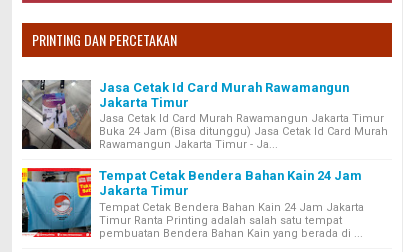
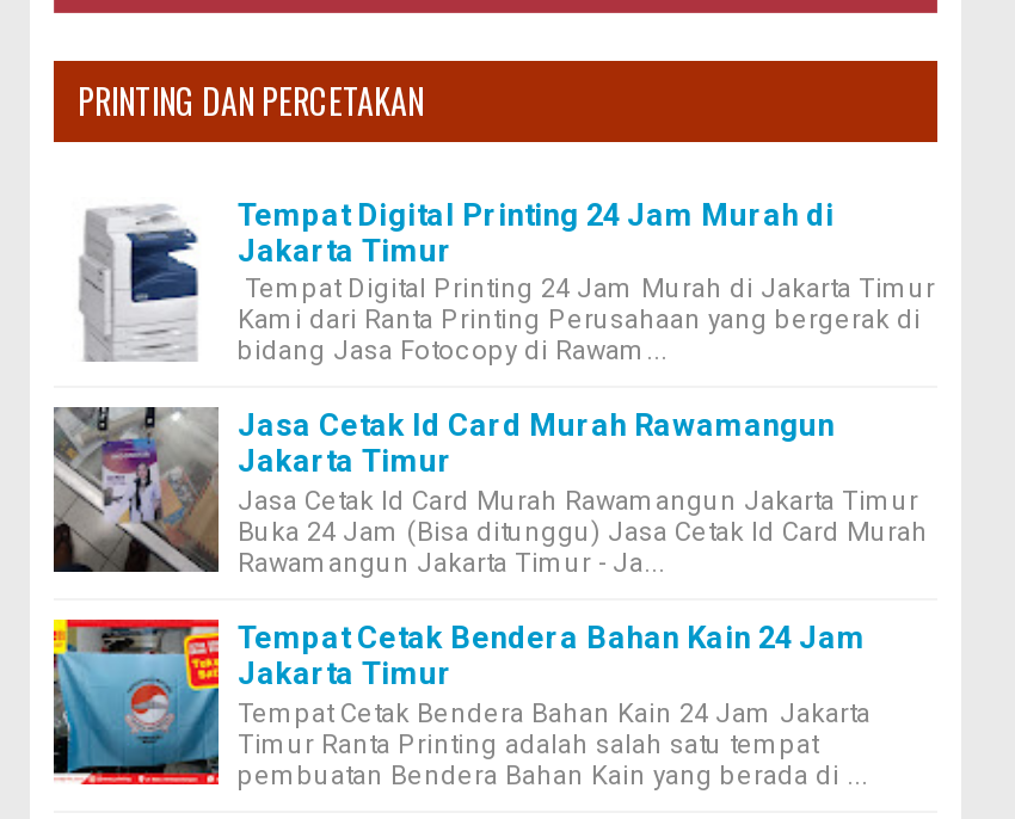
+ [image]
+ Tempat Digital Printing 24 Jam Murah di
+ Jakarta Timur
+ Tempat Digital Printing 24 Jam Murah di Jakarta Timur
+ Kami dari Ranta Printing Perusahaan yang bergerak di
+ bidang Jasa Fotocopy di Rawam...
